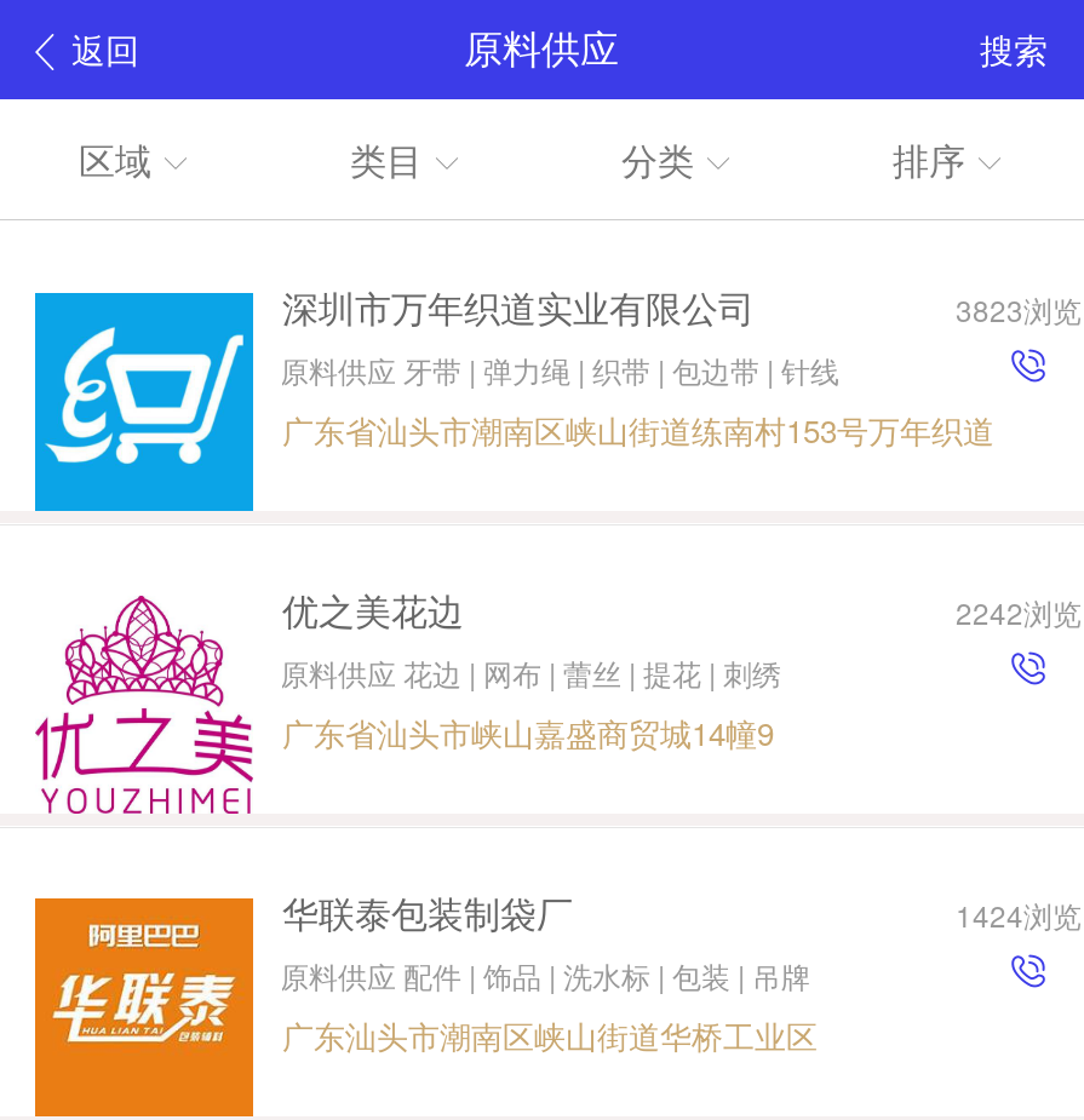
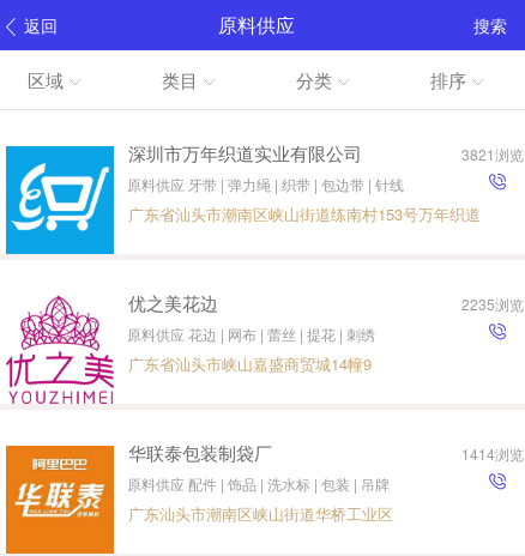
- 3823浏览
+ 3821浏览

- 2242浏览
+ 2235浏览

- 1424浏览
+ 1414浏览
